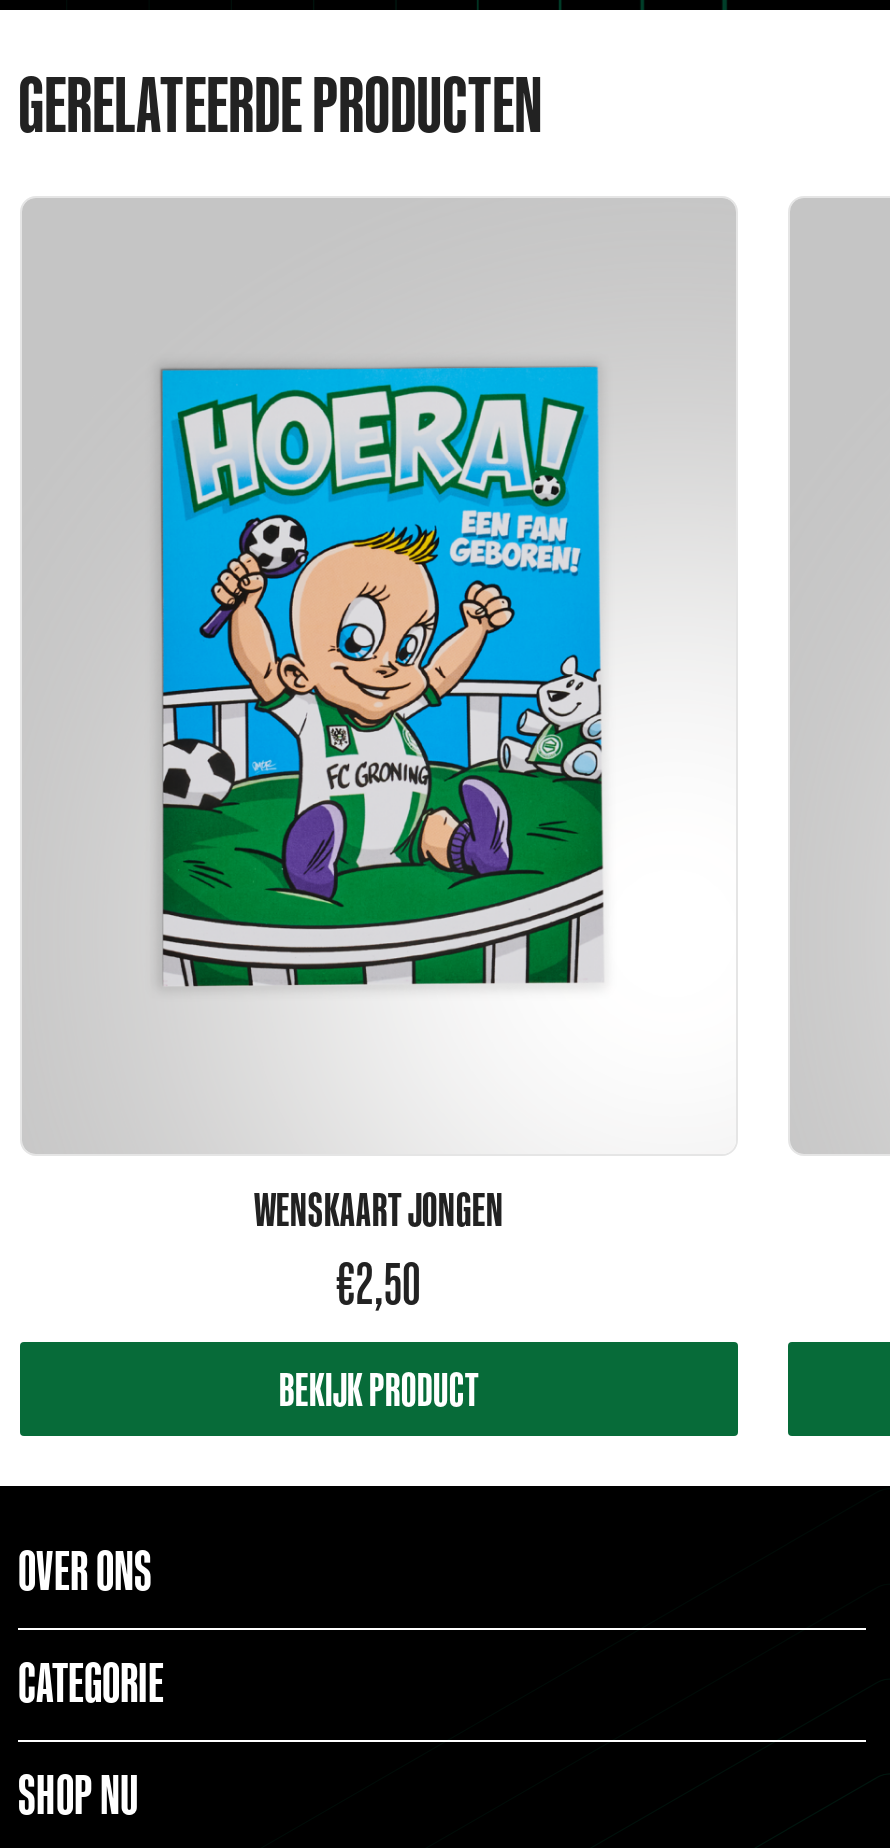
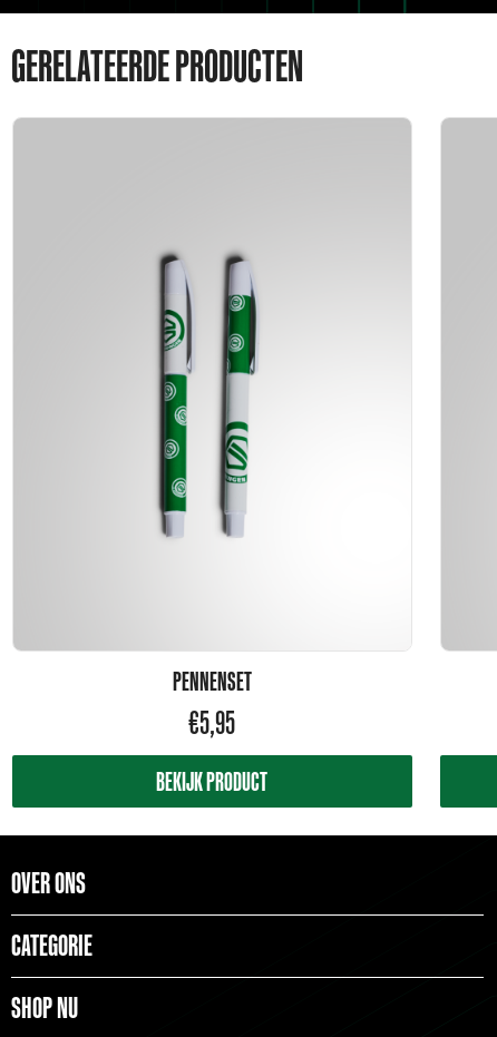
- [image]
+ [image]

- WENSKAART JONGEN
- €2,50
+ PENNENSET
+ €5,95
